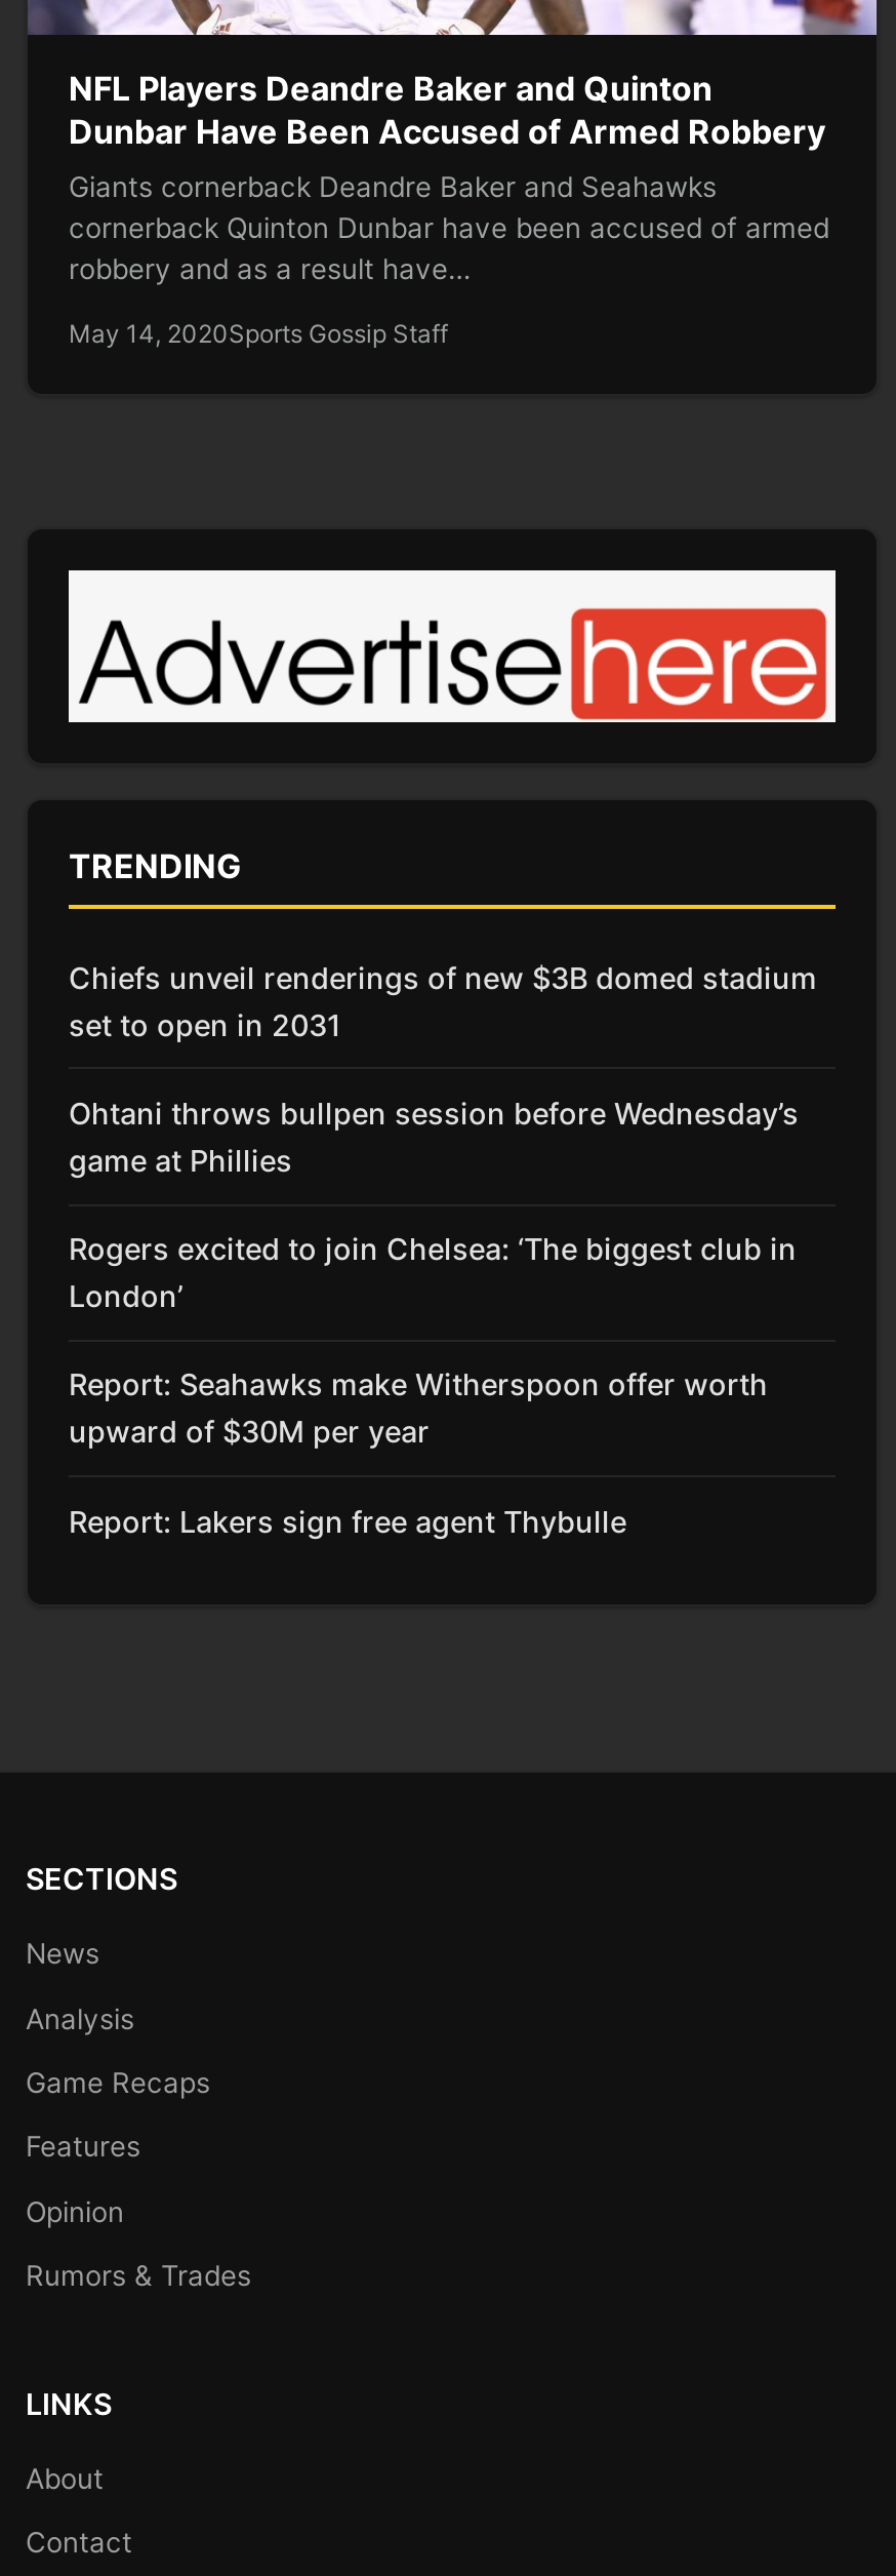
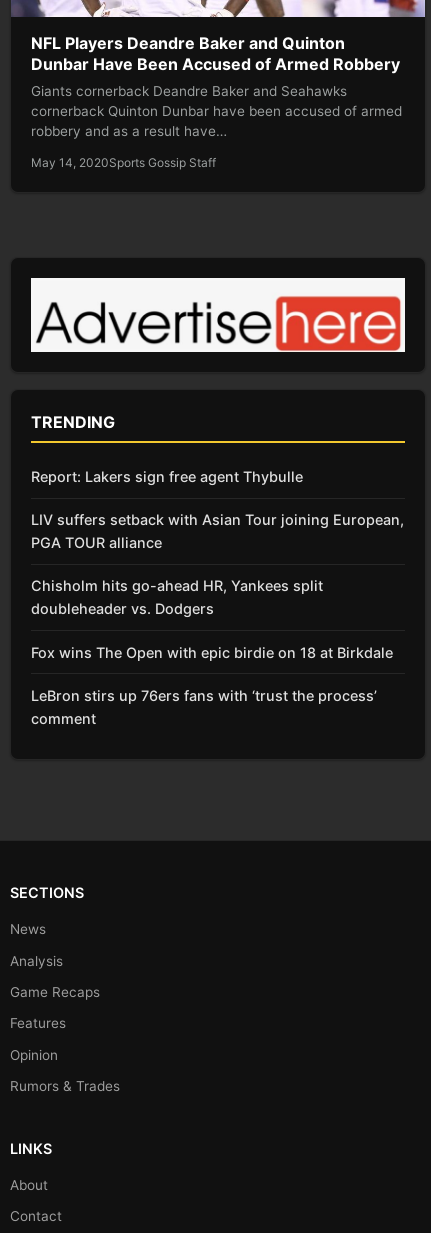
- Chiefs unveil renderings of new $3B domed stadium
- set to open in 2031
- Ohtani throws bullpen session before Wednesday’s
- game at Phillies
- Rogers excited to join Chelsea: ‘The biggest club in
- London’
- Report: Seahawks make Witherspoon offer worth
- upward of $30M per year

moved up: Report: Lakers sign free agent Thybulle

+ LIV suffers setback with Asian Tour joining European,
+ PGA TOUR alliance
+ Chisholm hits go-ahead HR, Yankees split
+ doubleheader vs. Dodgers
+ Fox wins The Open with epic birdie on 18 at Birkdale
+ LeBron stirs up 76ers fans with ‘trust the process’
+ comment
